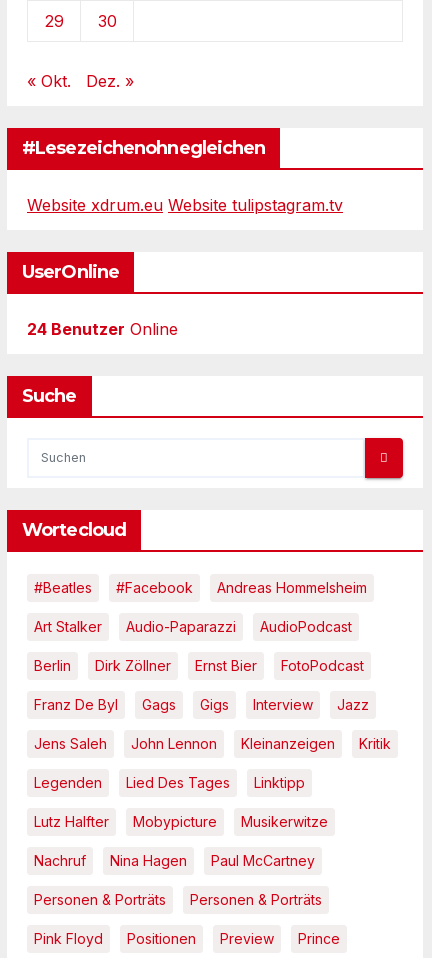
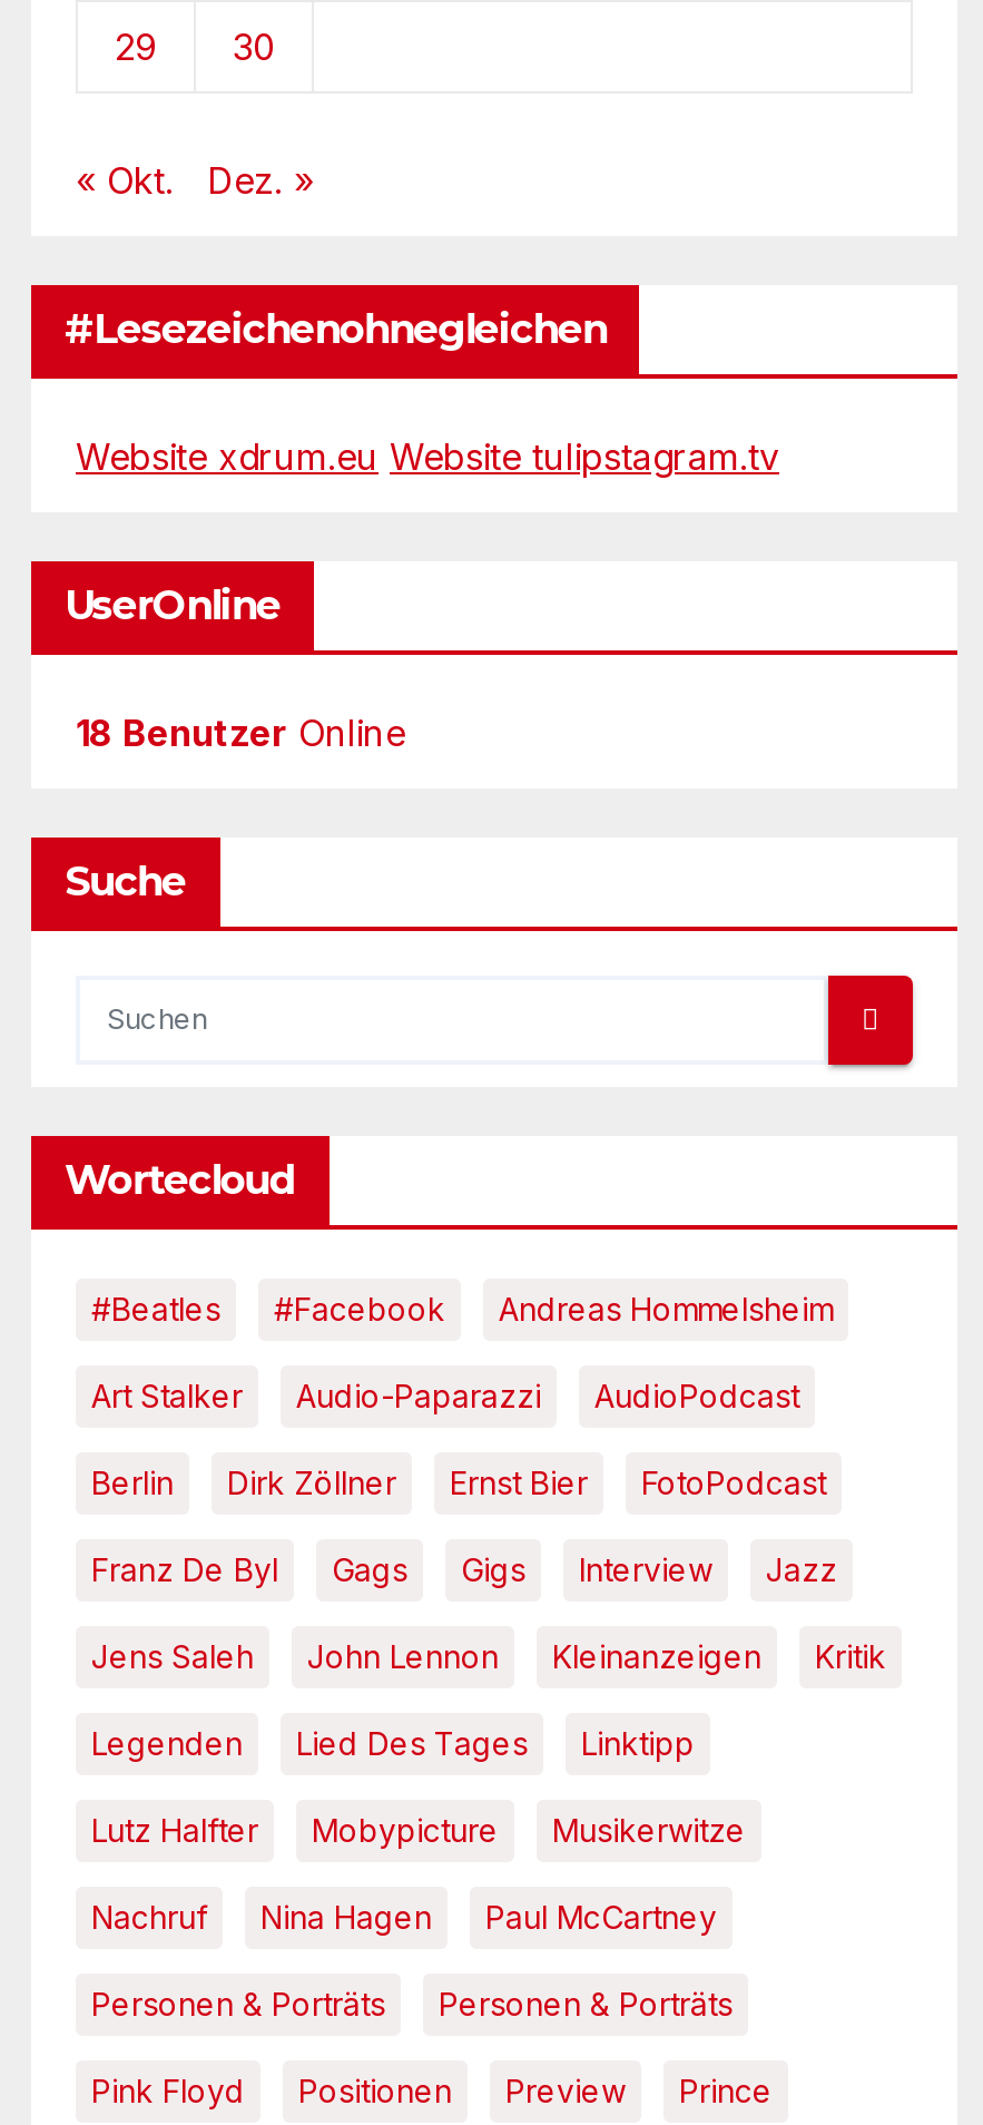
- 24 Benutzer Online
+ 18 Benutzer Online
